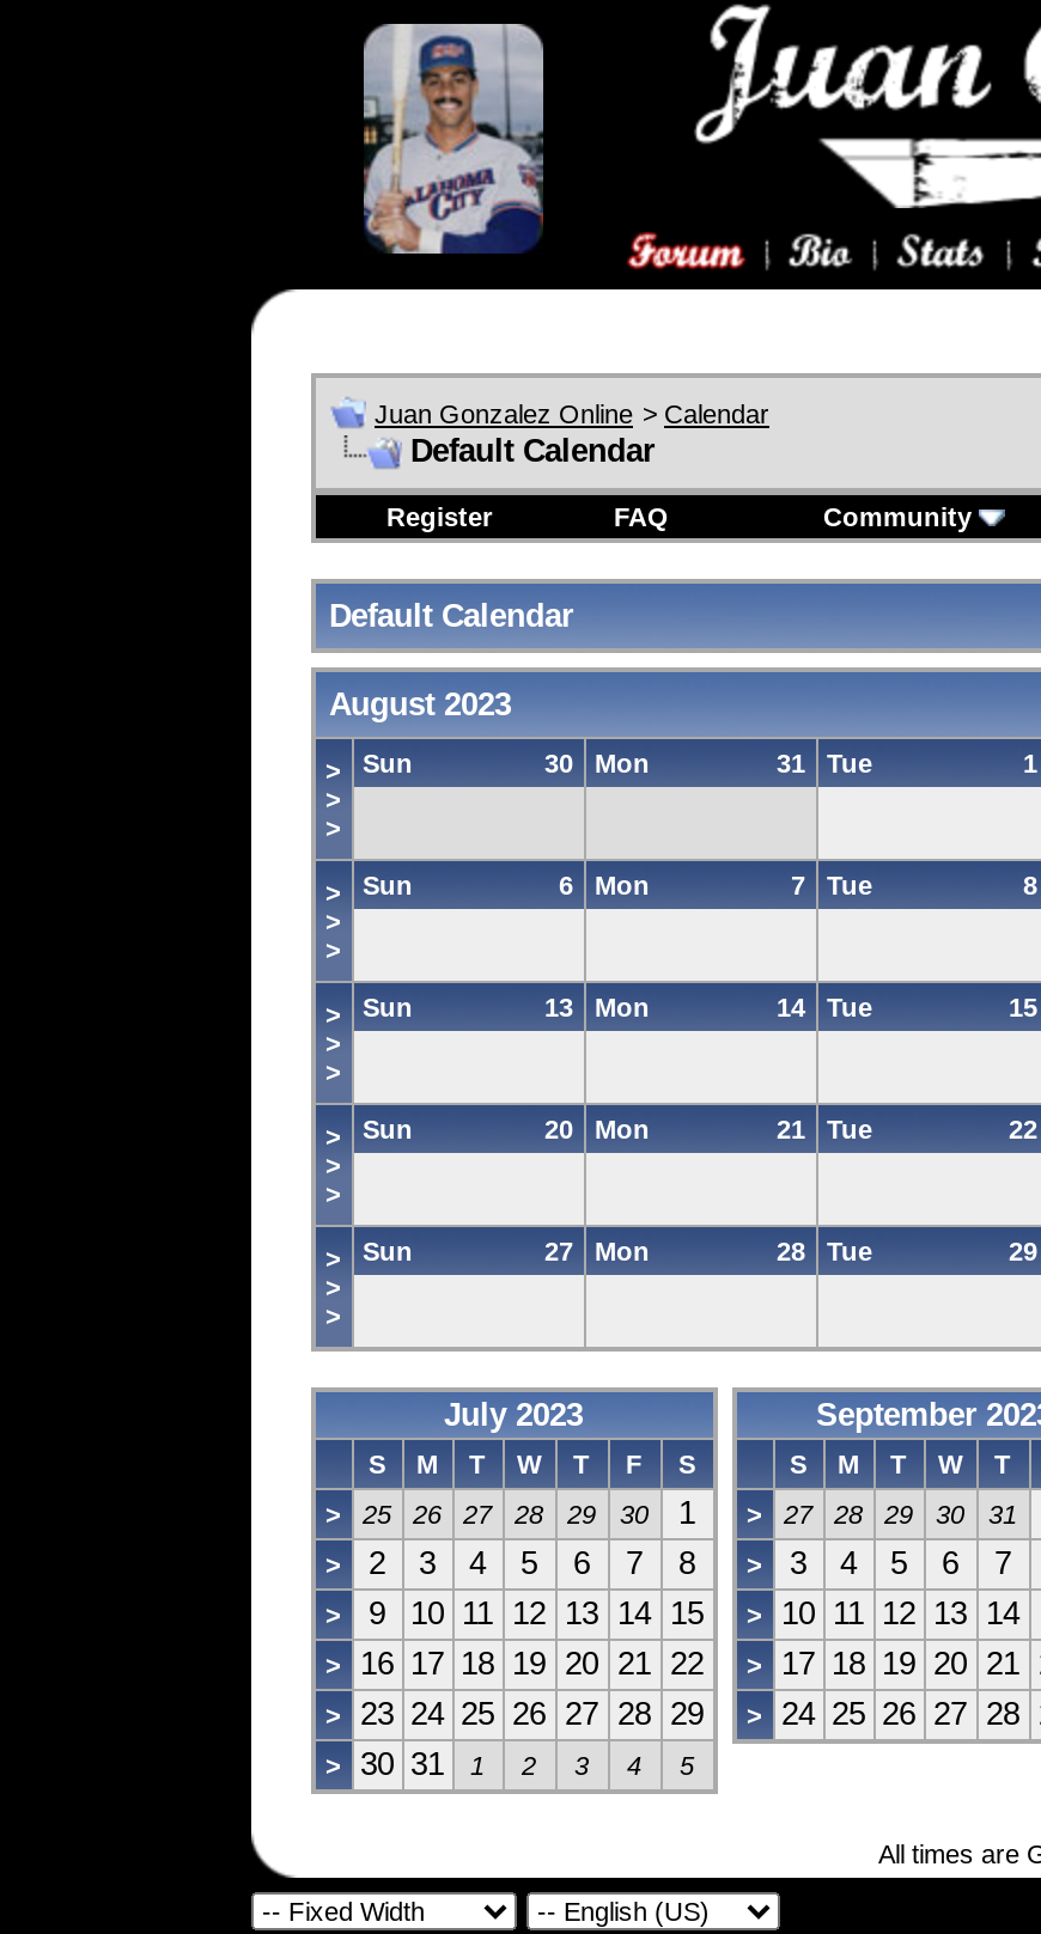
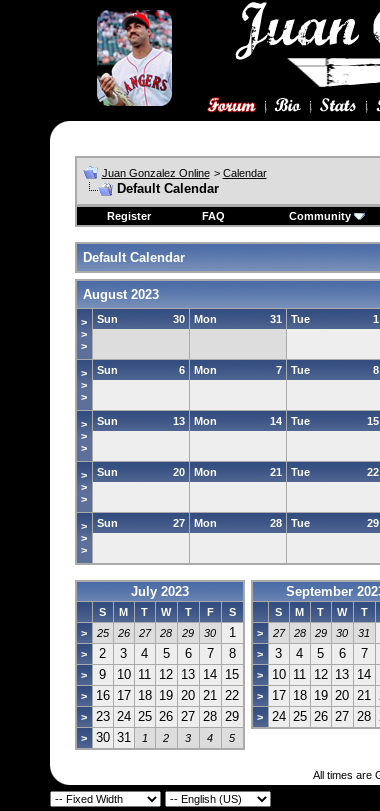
- [image]
+ [image]
